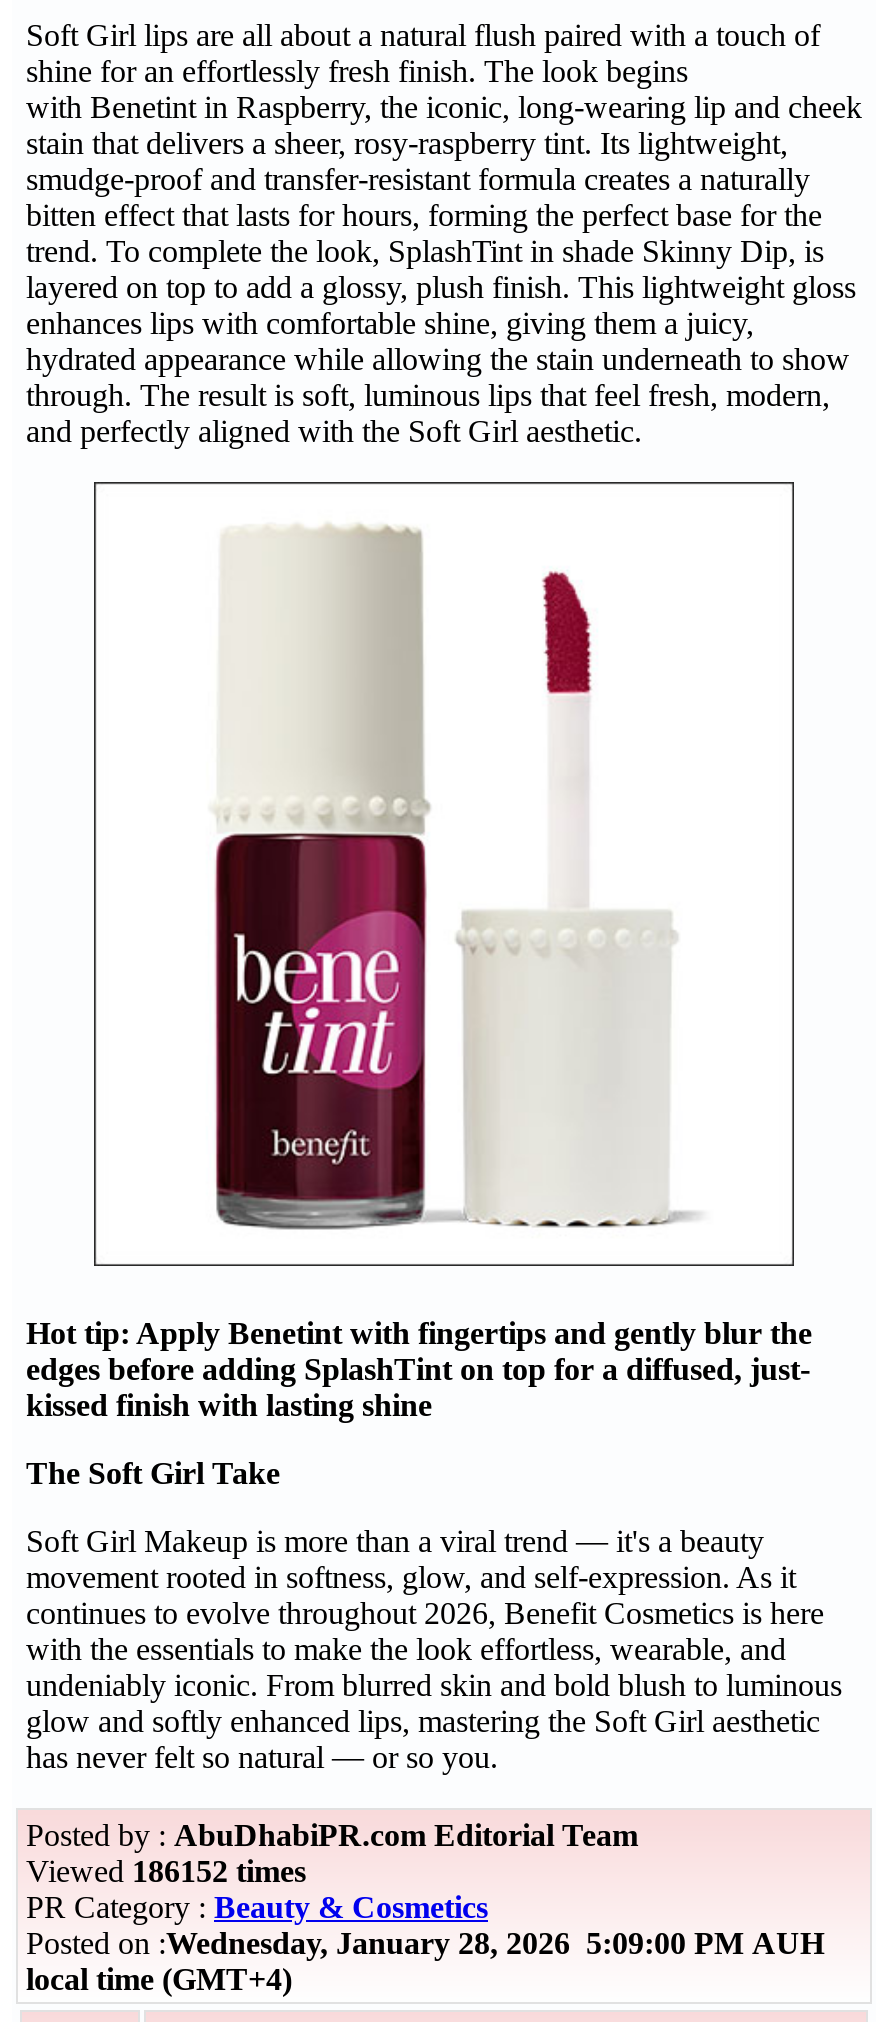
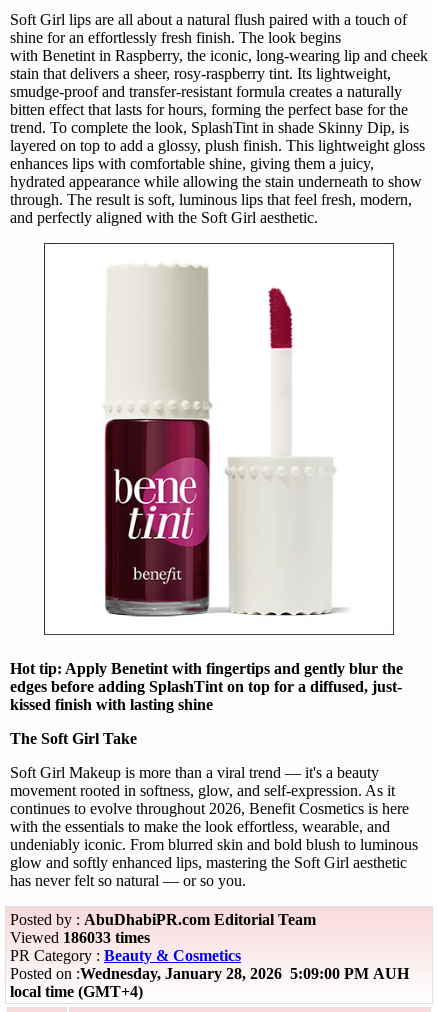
- Viewed 186152 times
+ Viewed 186033 times
